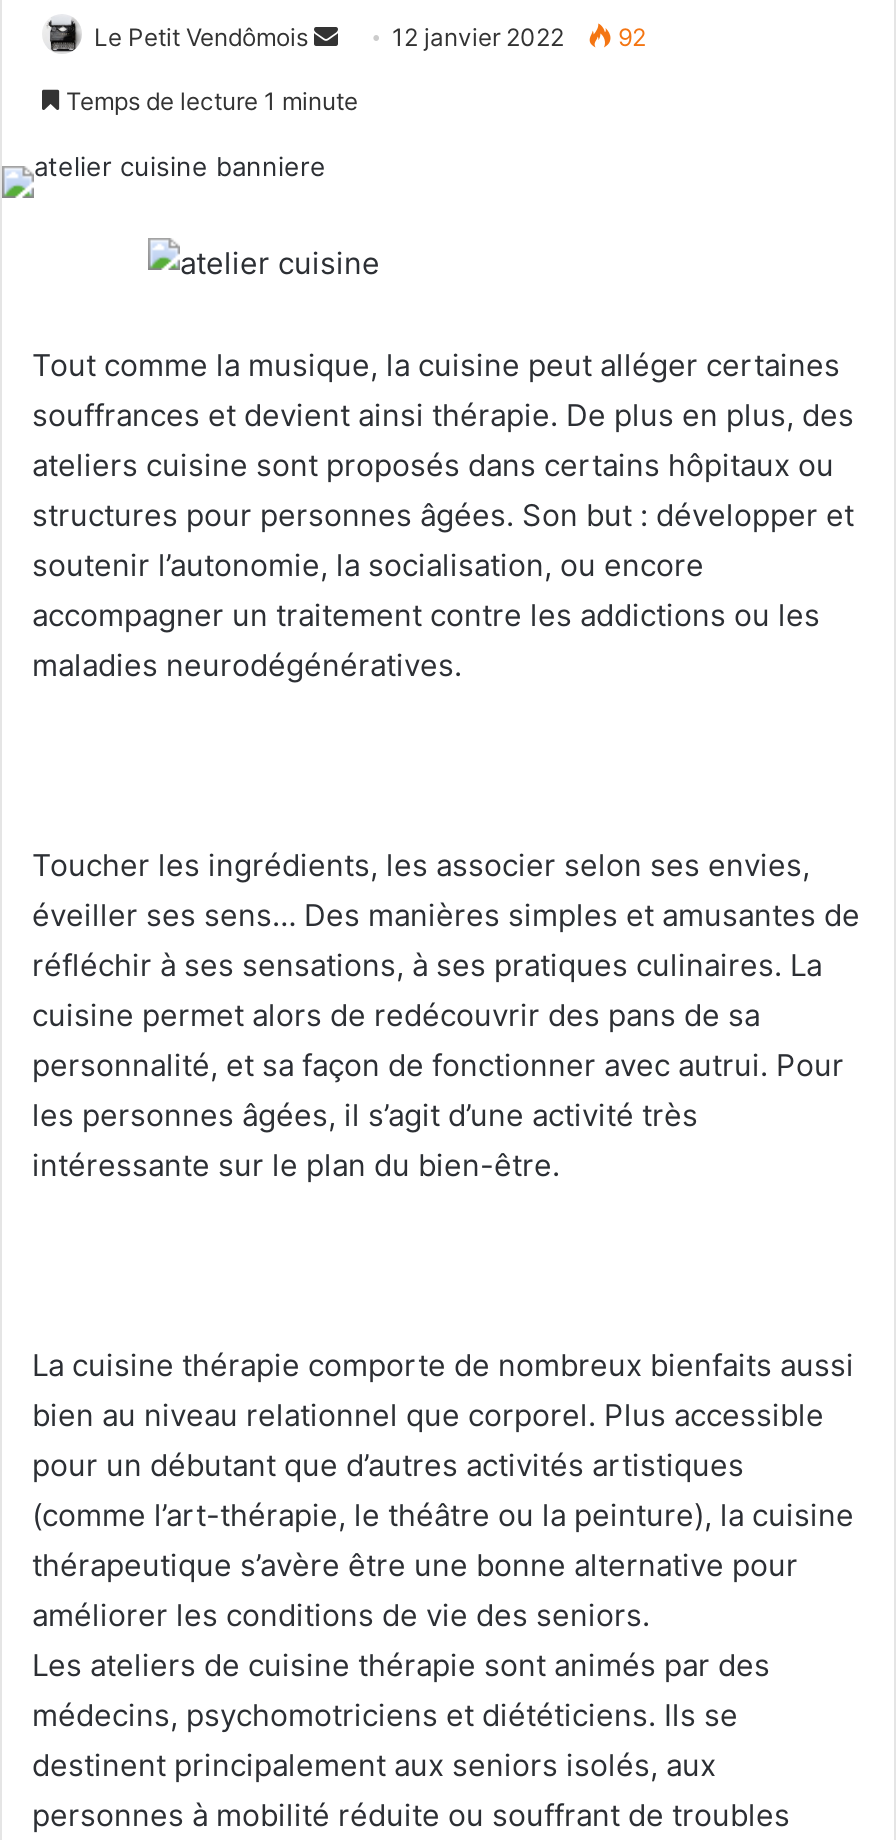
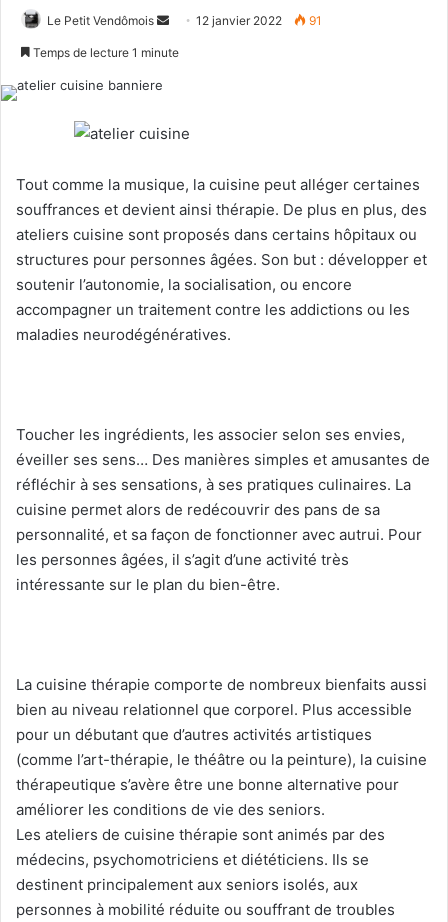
- 92
+ 91
